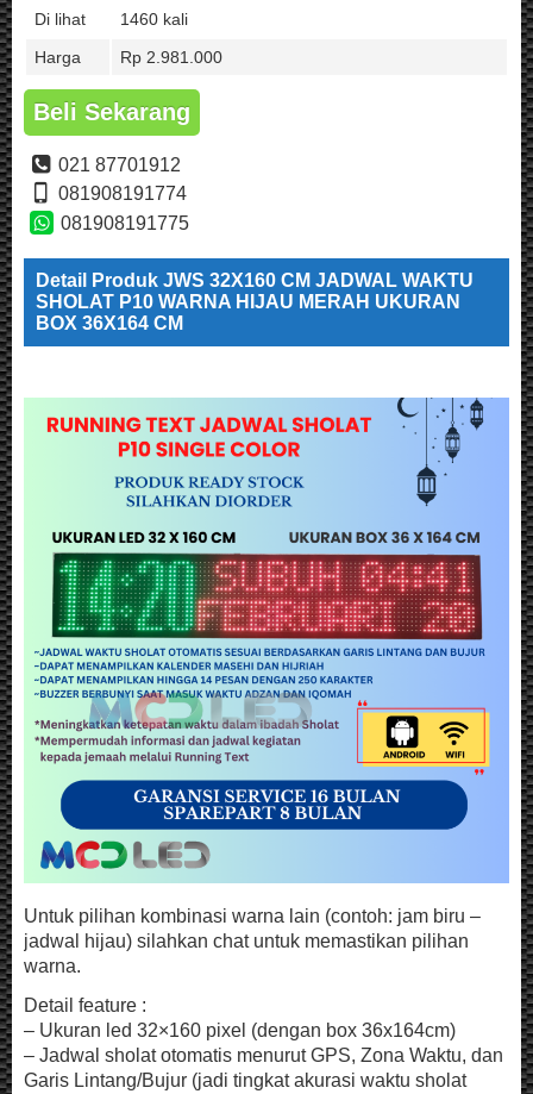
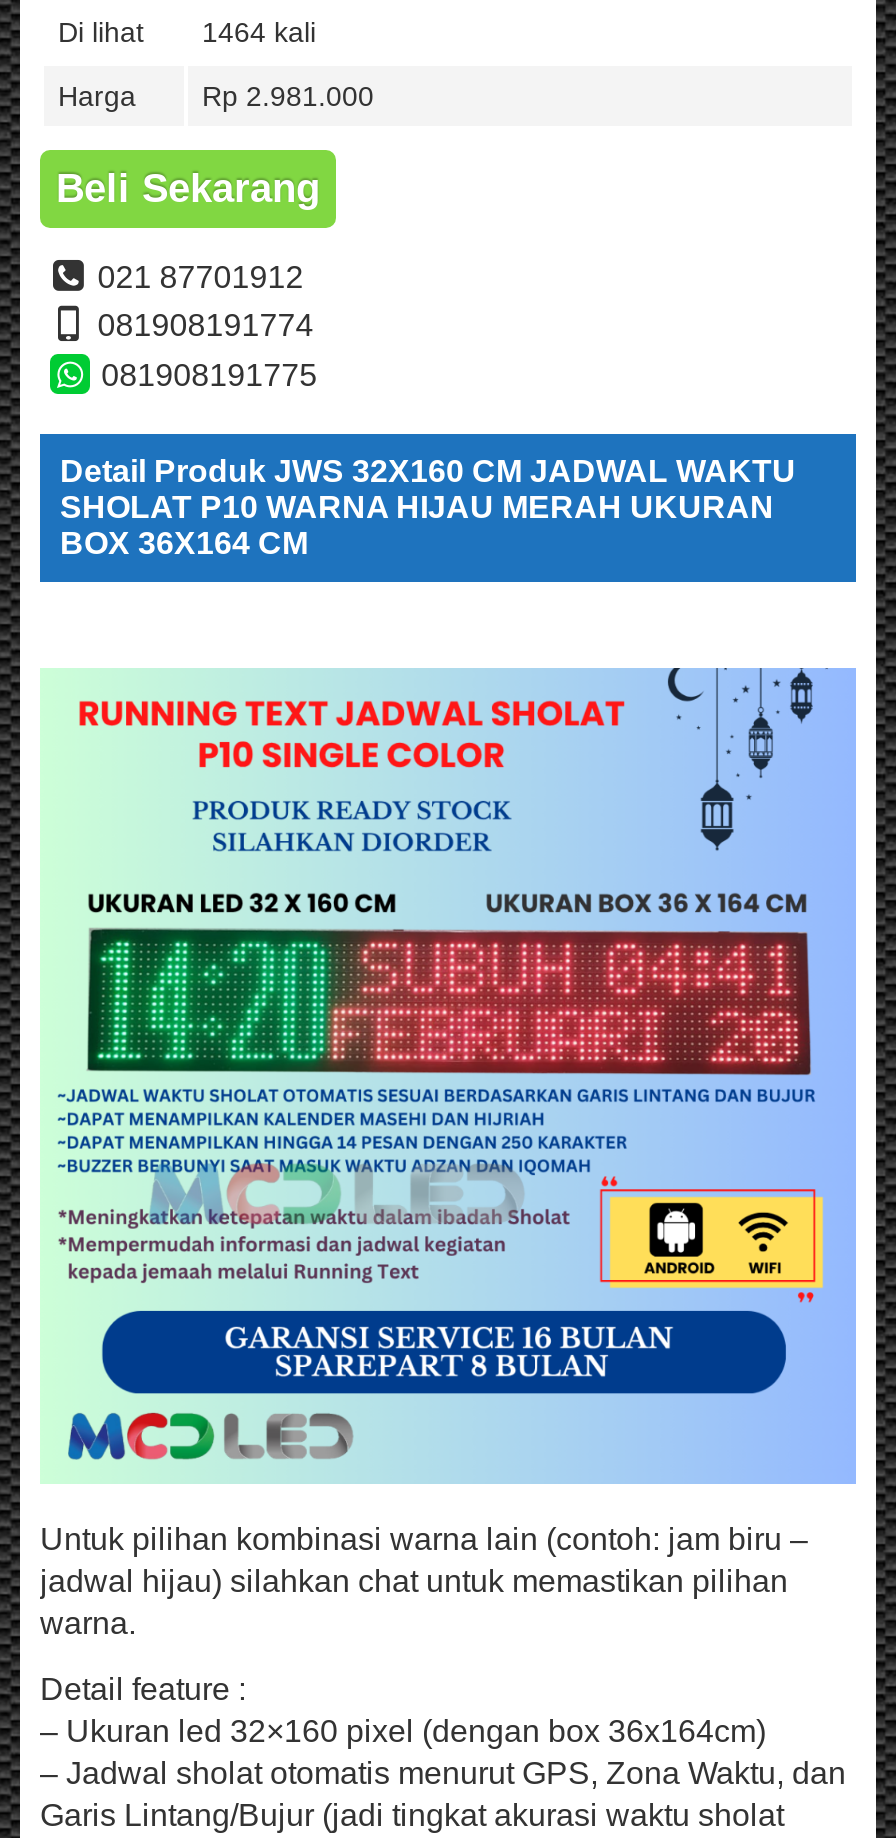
- Di lihat 1460 kali
+ Di lihat 1464 kali
